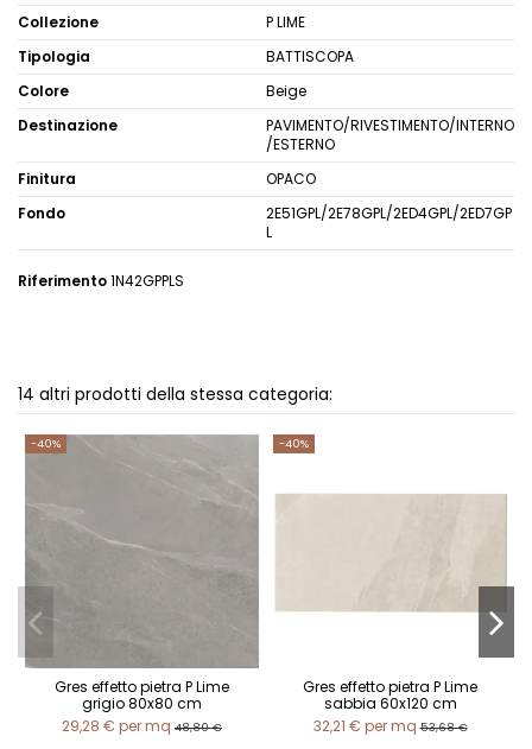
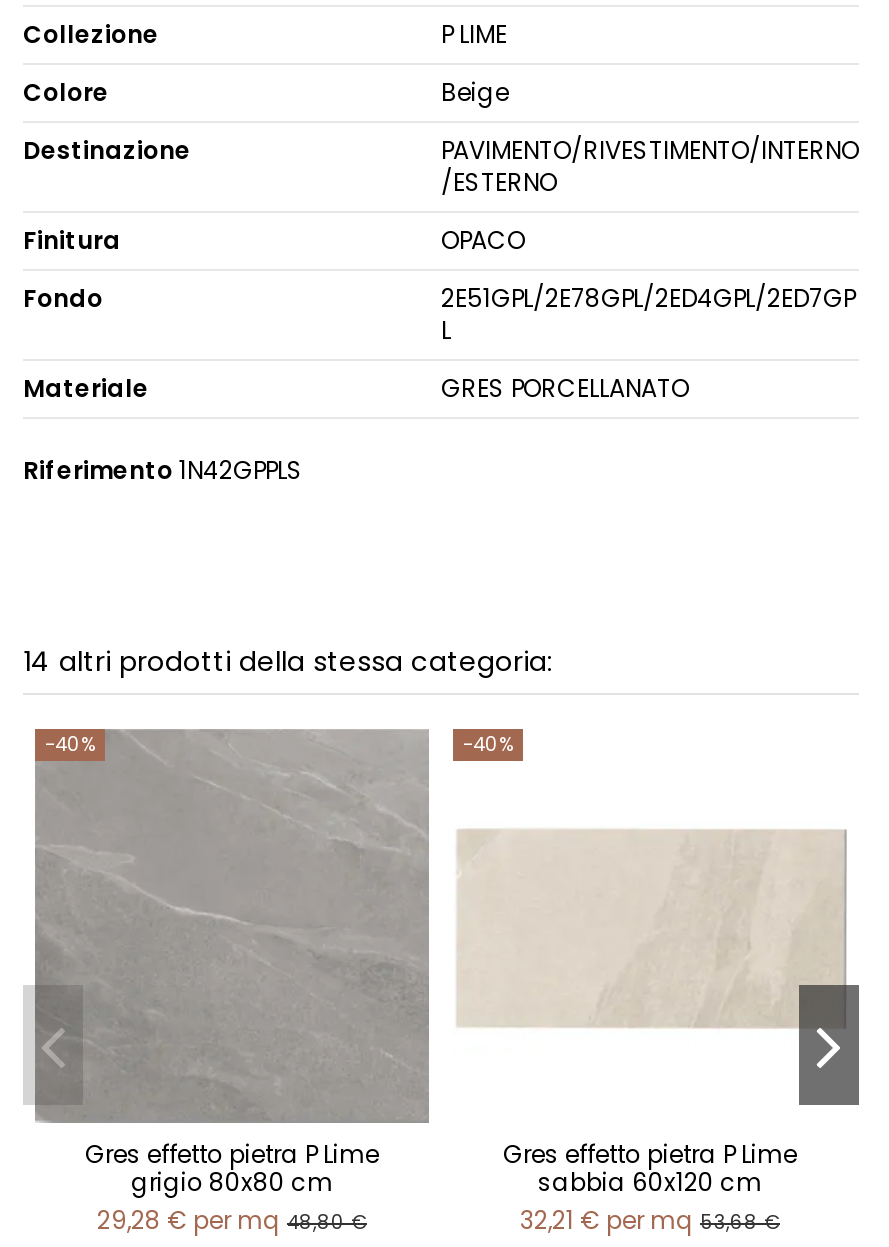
- Tipologia
- BATTISCOPA

moved up: Colore | Beige | Destinazione | ... | 2E51GPL/2E78GPL/2ED4GPL/2ED7GP | L

+ Materiale
+ GRES PORCELLANATO
